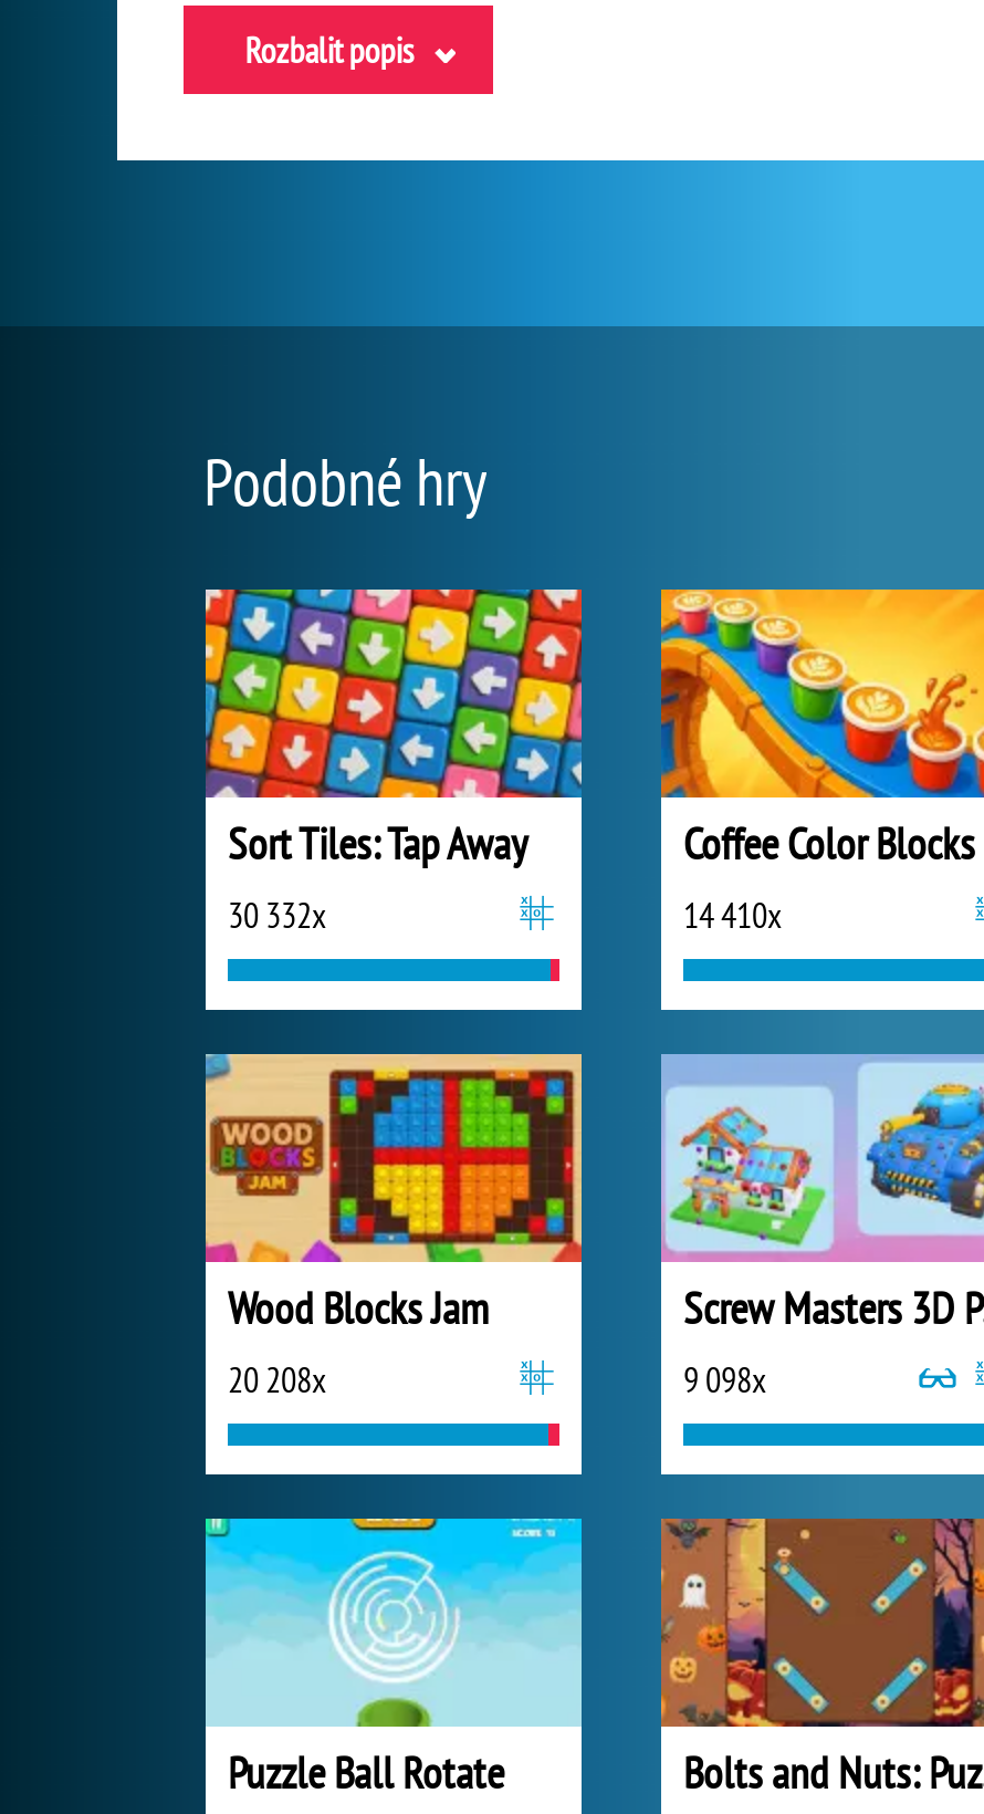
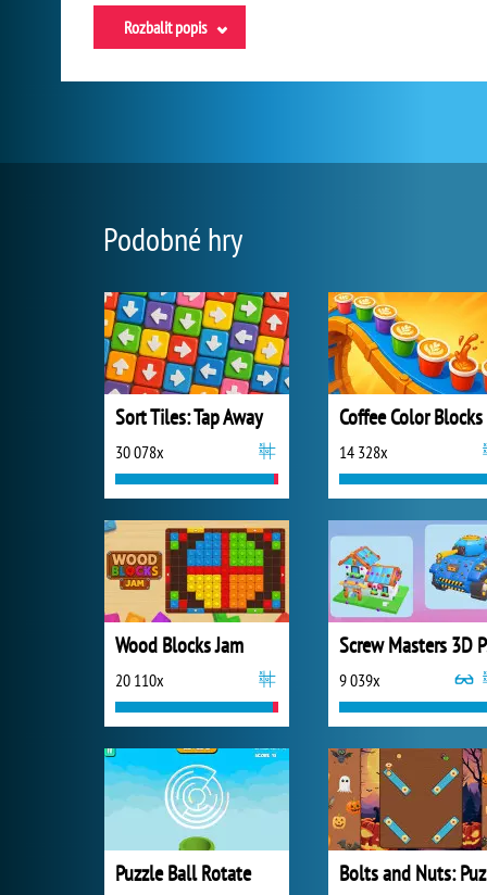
- 30 332x
+ 30 078x

- 14 410x
+ 14 328x

- 20 208x
+ 20 110x

- 9 098x
+ 9 039x
